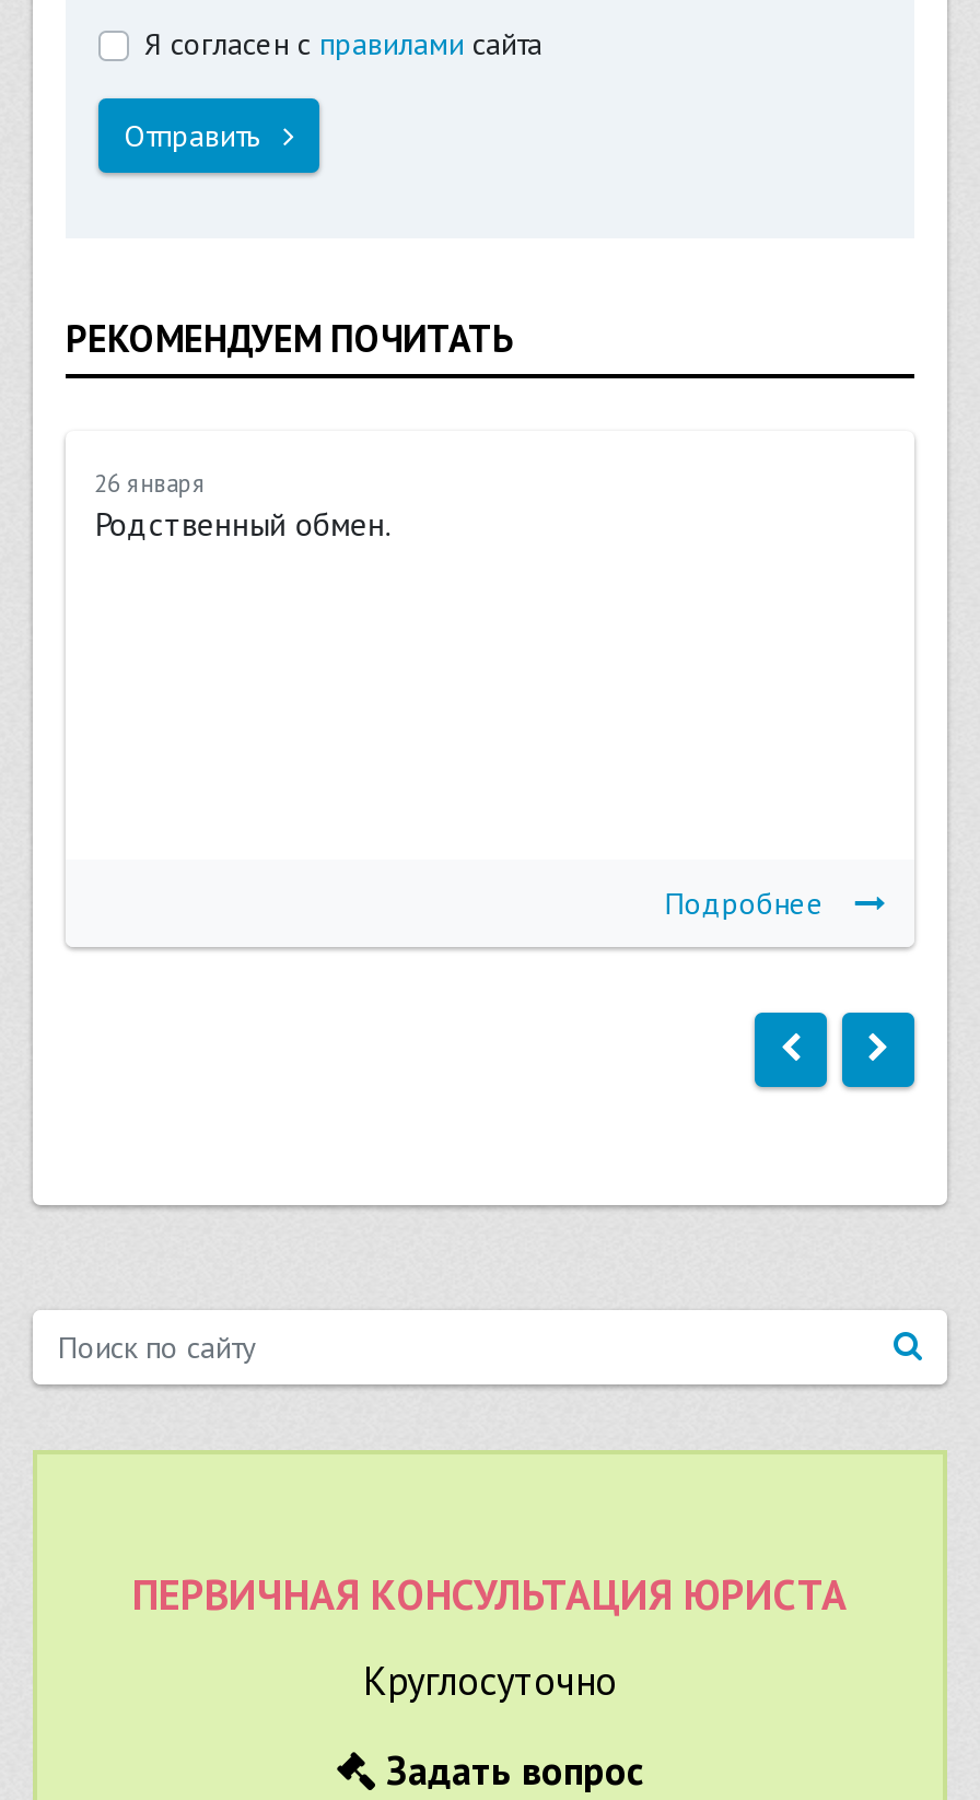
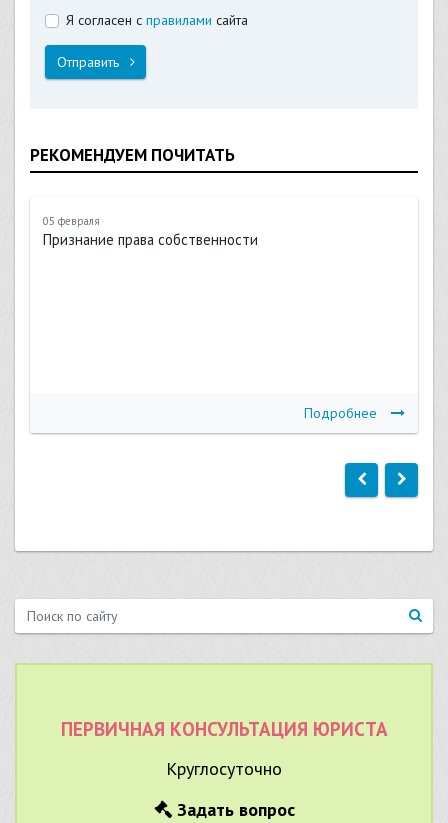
- 26 января
- Родственный обмен.
+ 05 февраля
+ Признание права собственности
